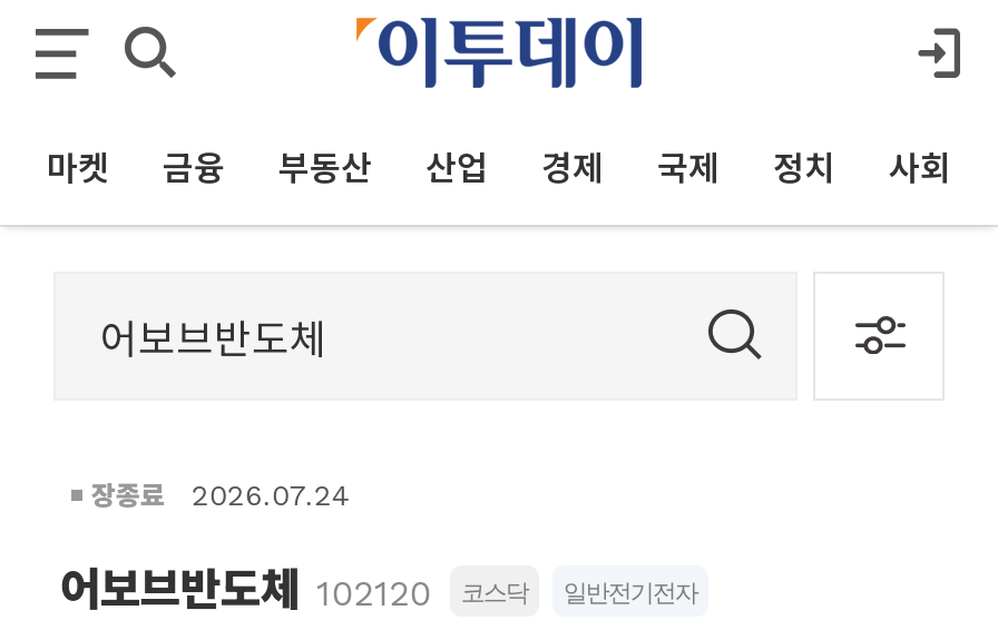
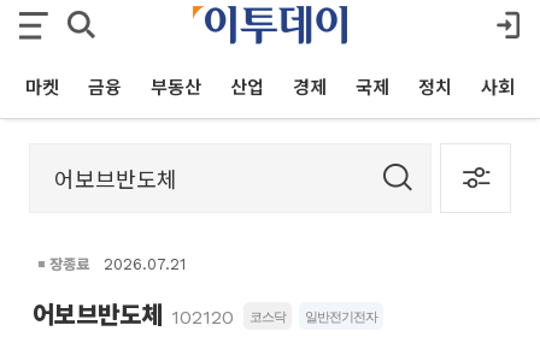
- 장종료 2026.07.24
+ 장종료 2026.07.21
